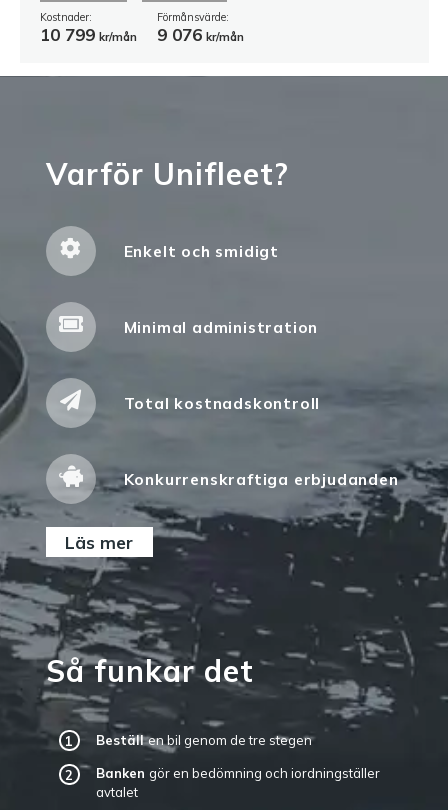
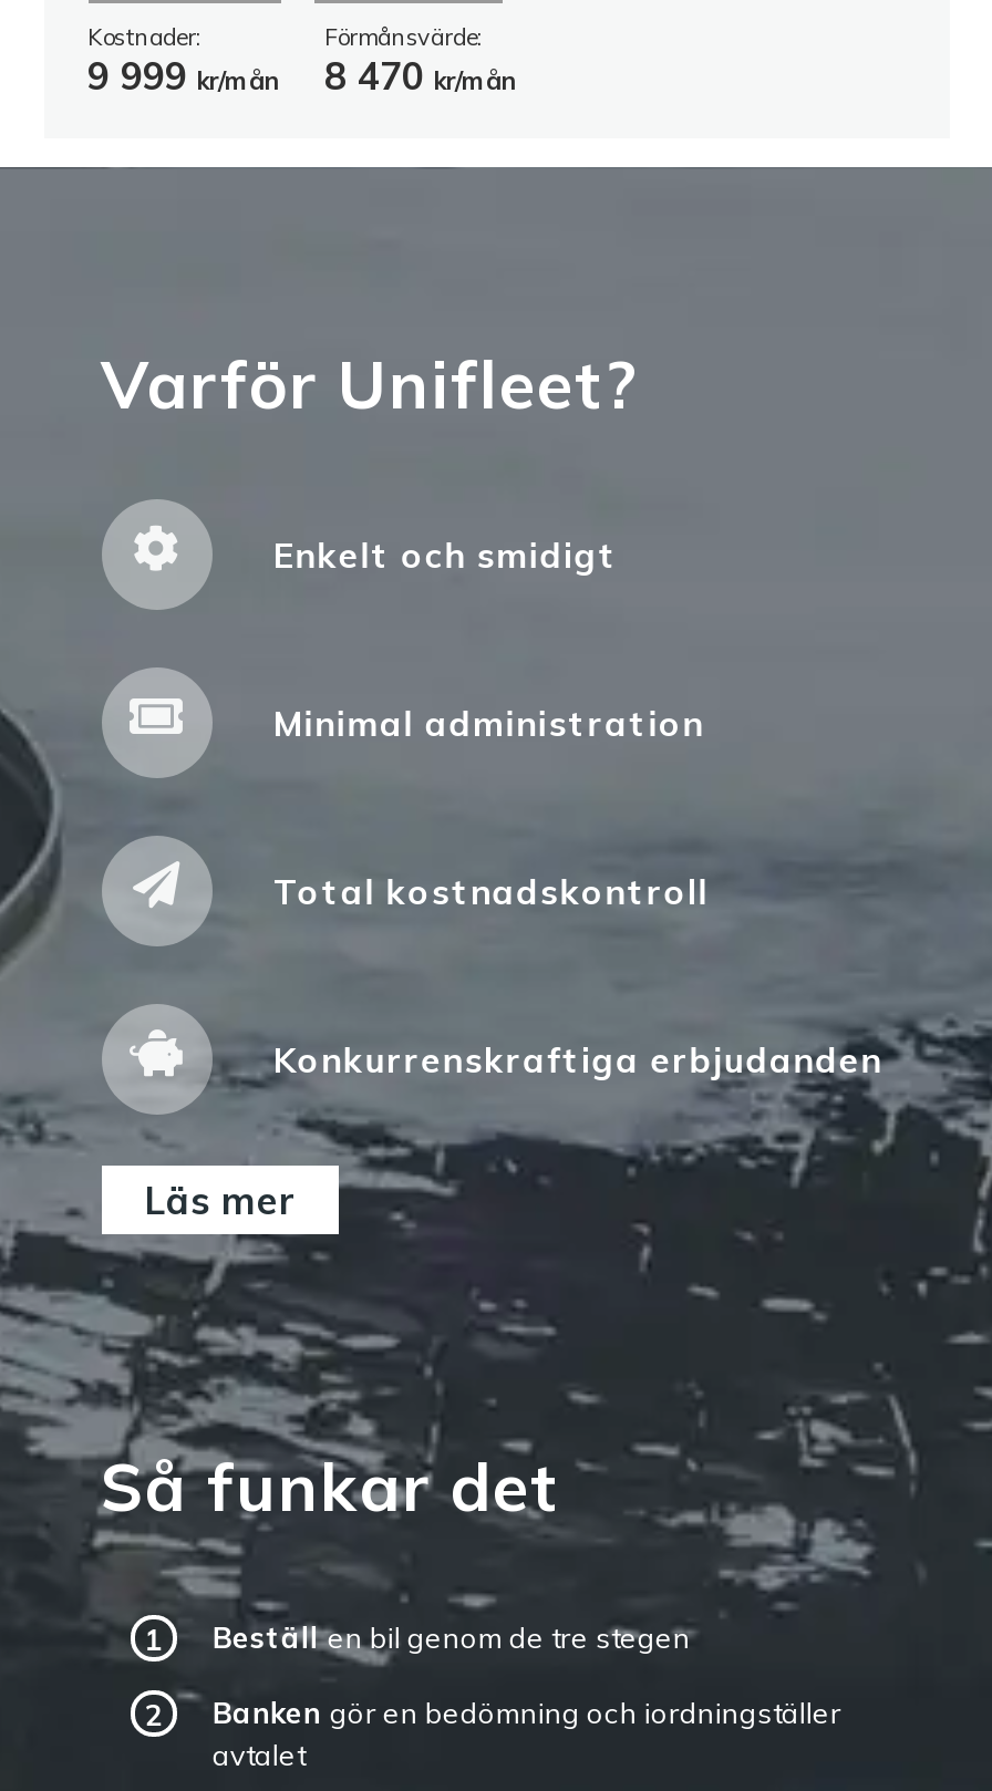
- 10 799 kr/mån
+ 9 999 kr/mån

- 9 076 kr/mån
+ 8 470 kr/mån
